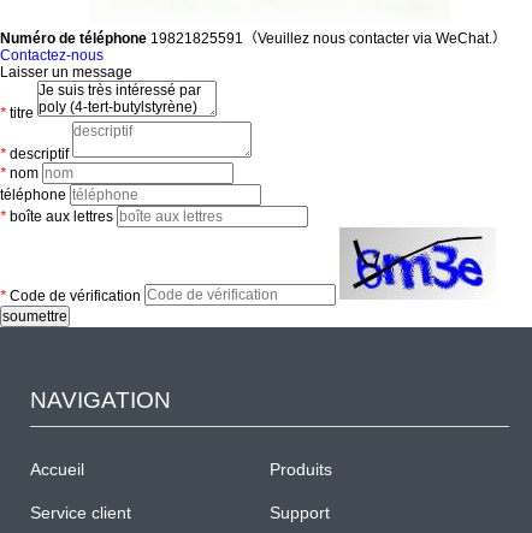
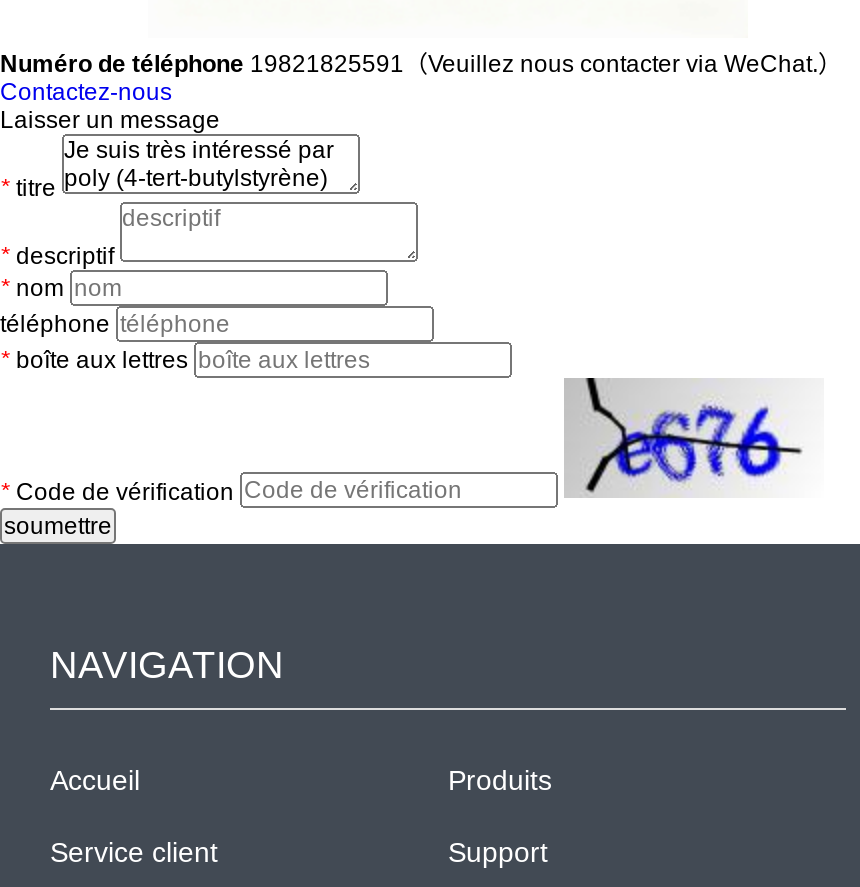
- [image]
+ [image]
